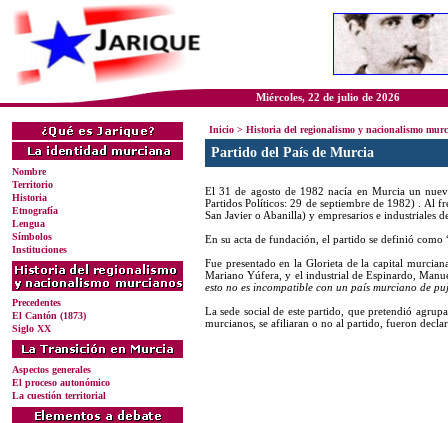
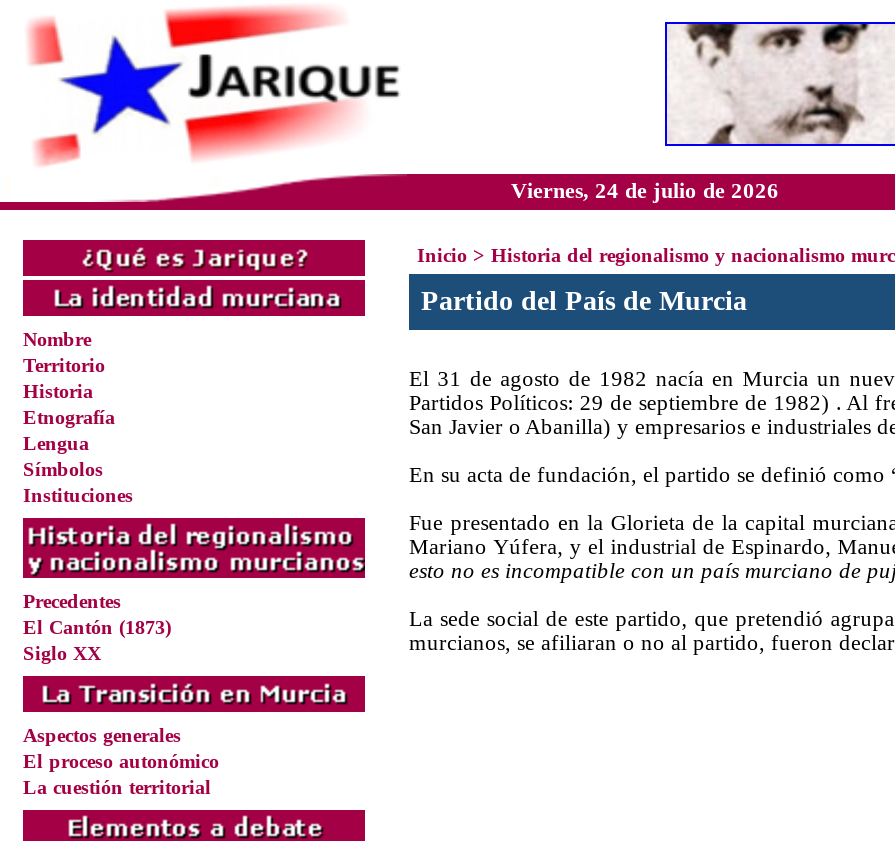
- Miércoles, 22 de julio de 2026
+ Viernes, 24 de julio de 2026
